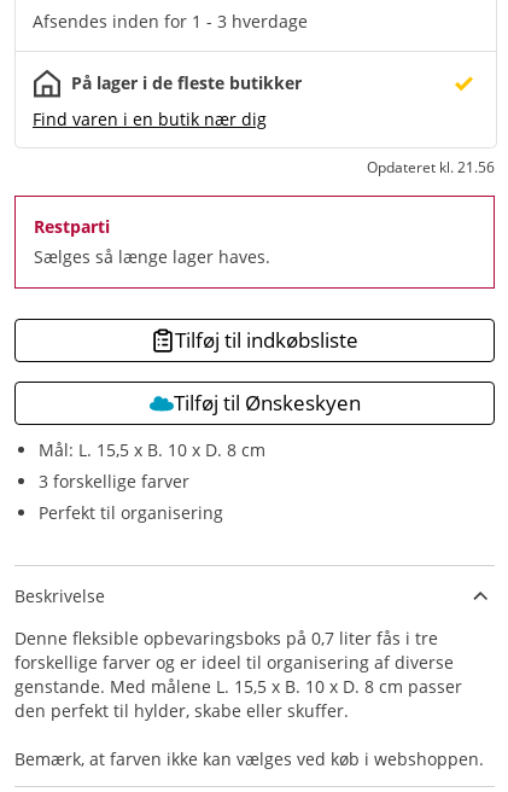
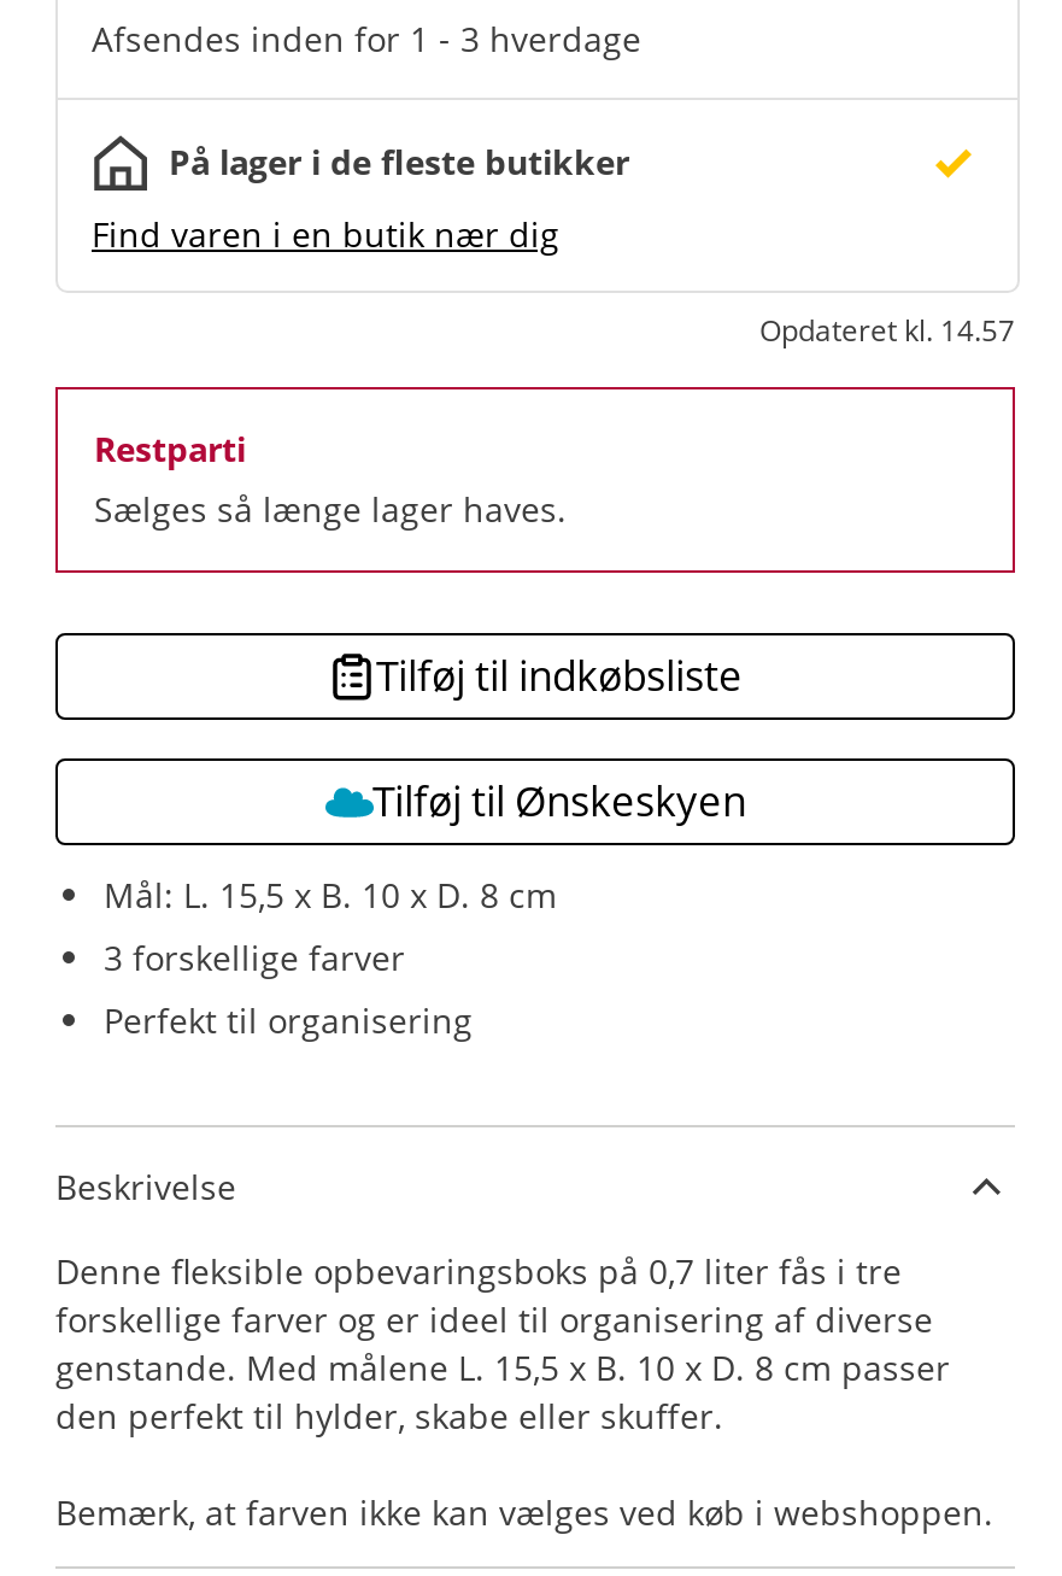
- Opdateret kl. 21.56
+ Opdateret kl. 14.57
